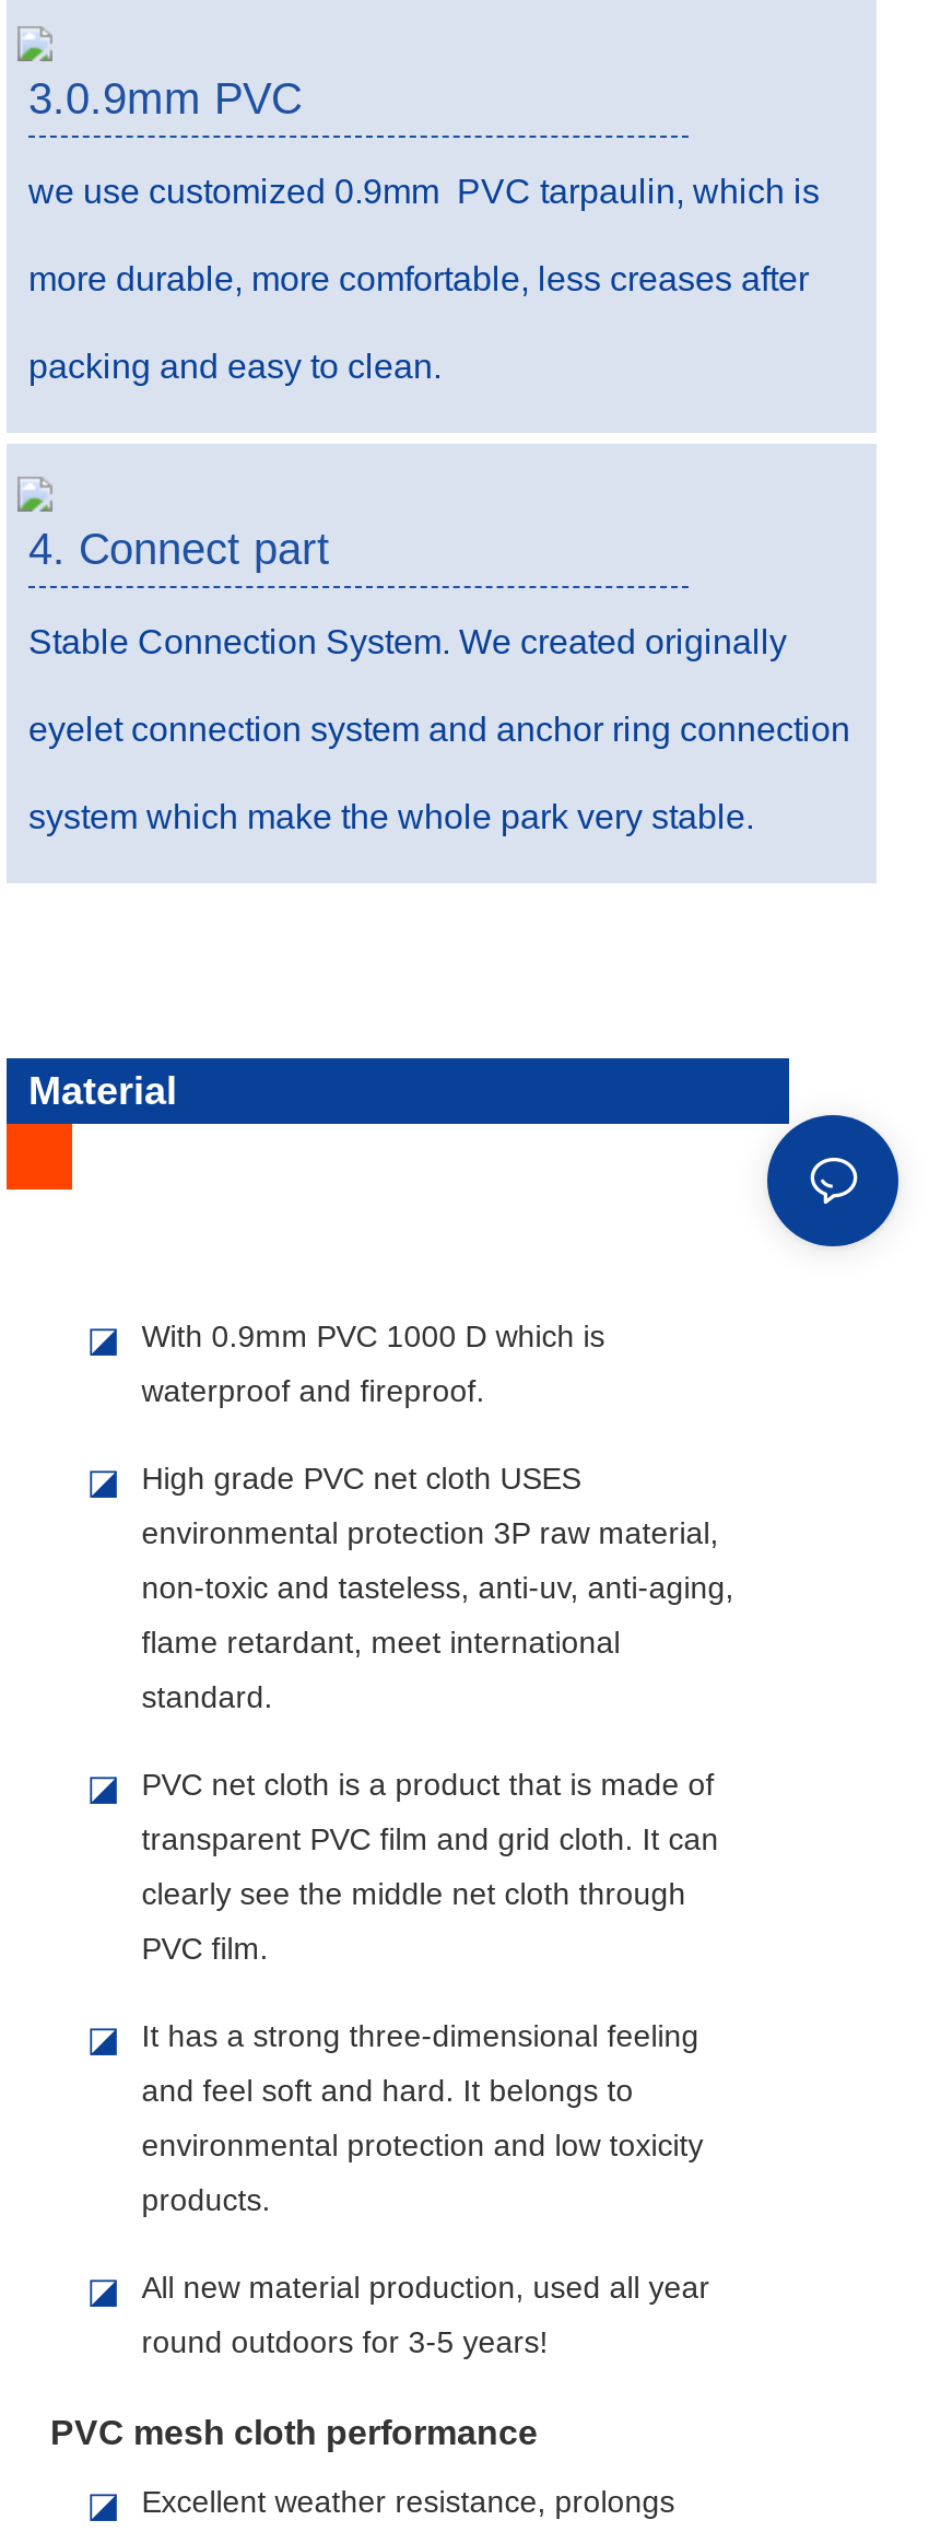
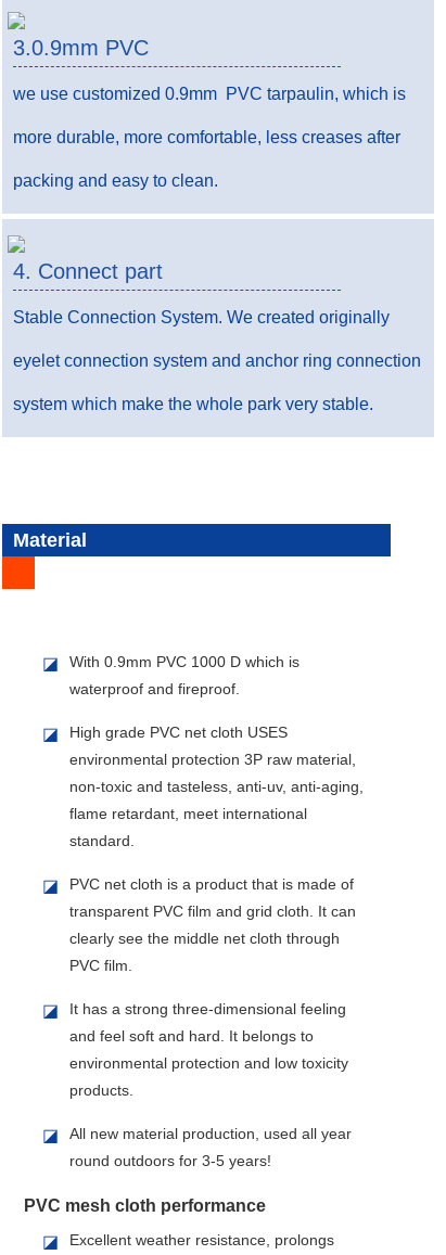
- [image]
